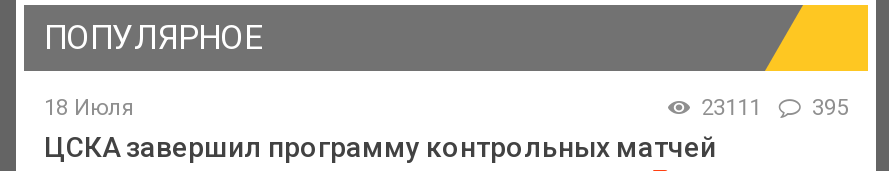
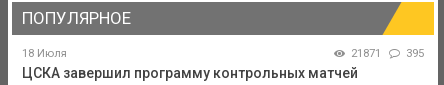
- 23111 395
+ 21871 395
